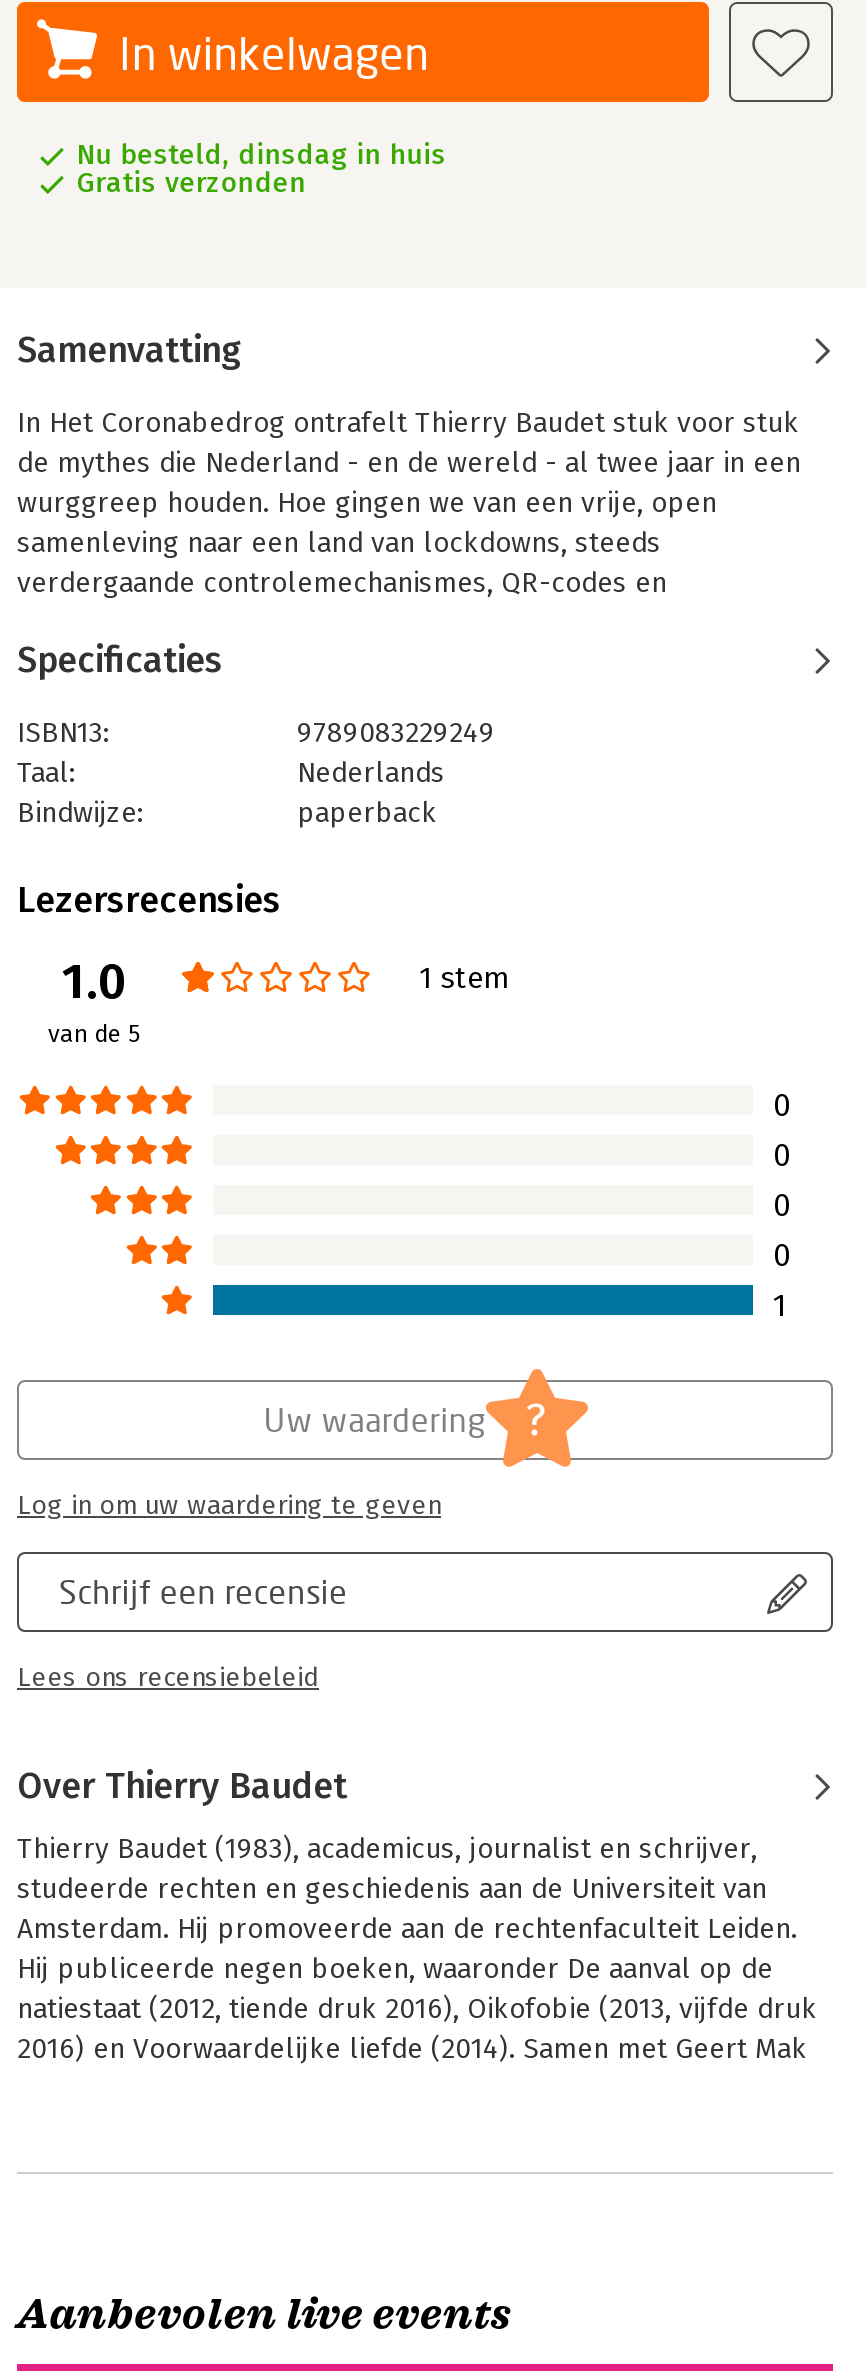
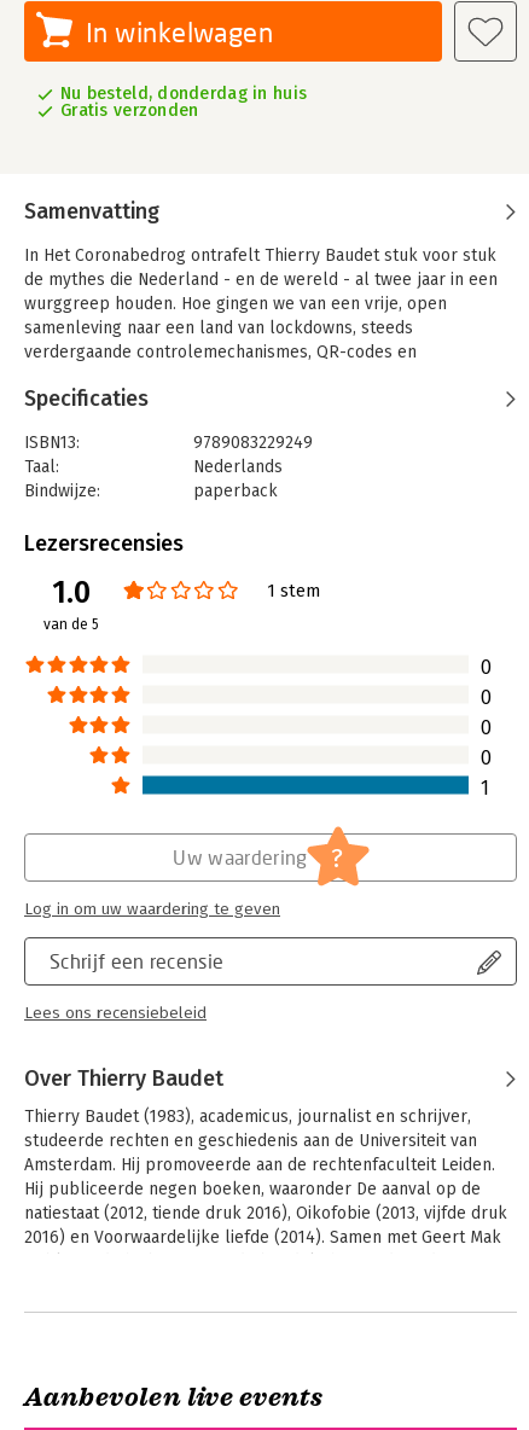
- Nu besteld, dinsdag in huis
+ Nu besteld, donderdag in huis
